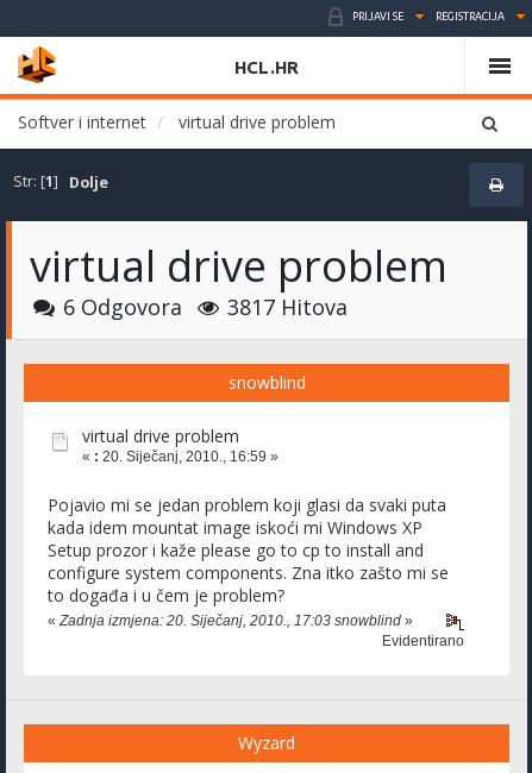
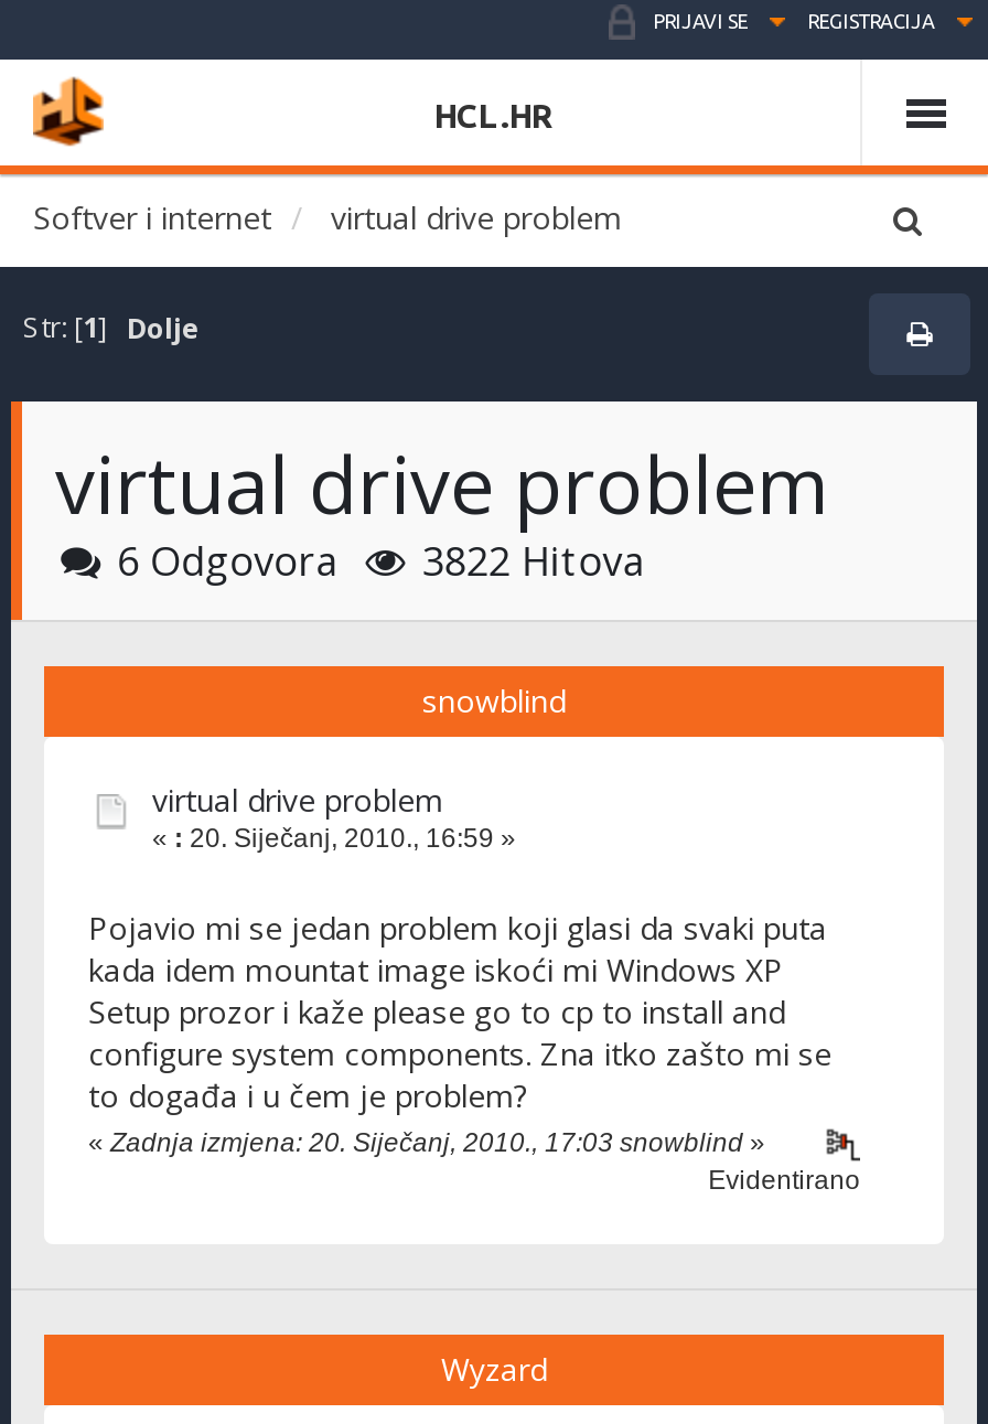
- 6 Odgovora 3817 Hitova
+ 6 Odgovora 3822 Hitova
